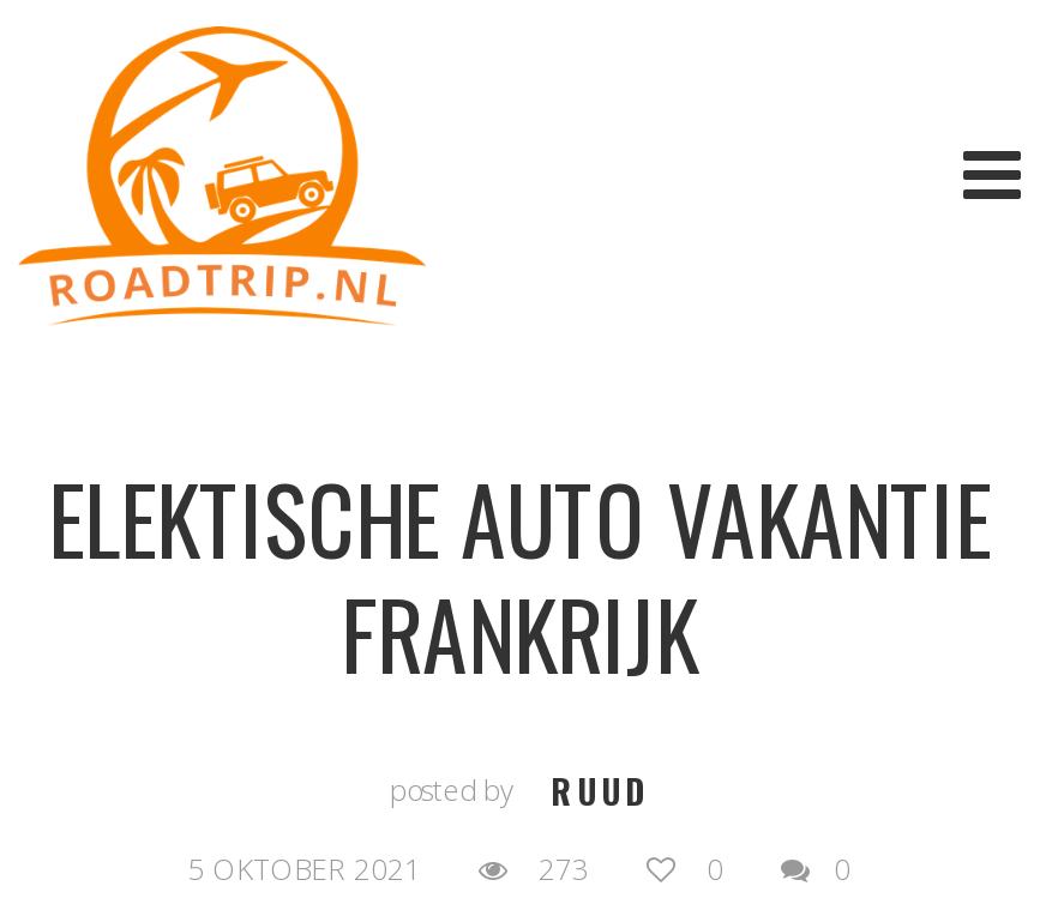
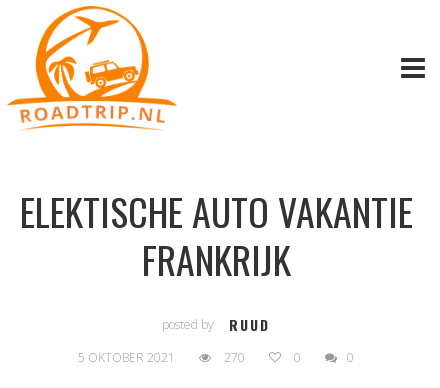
- 273
+ 270
